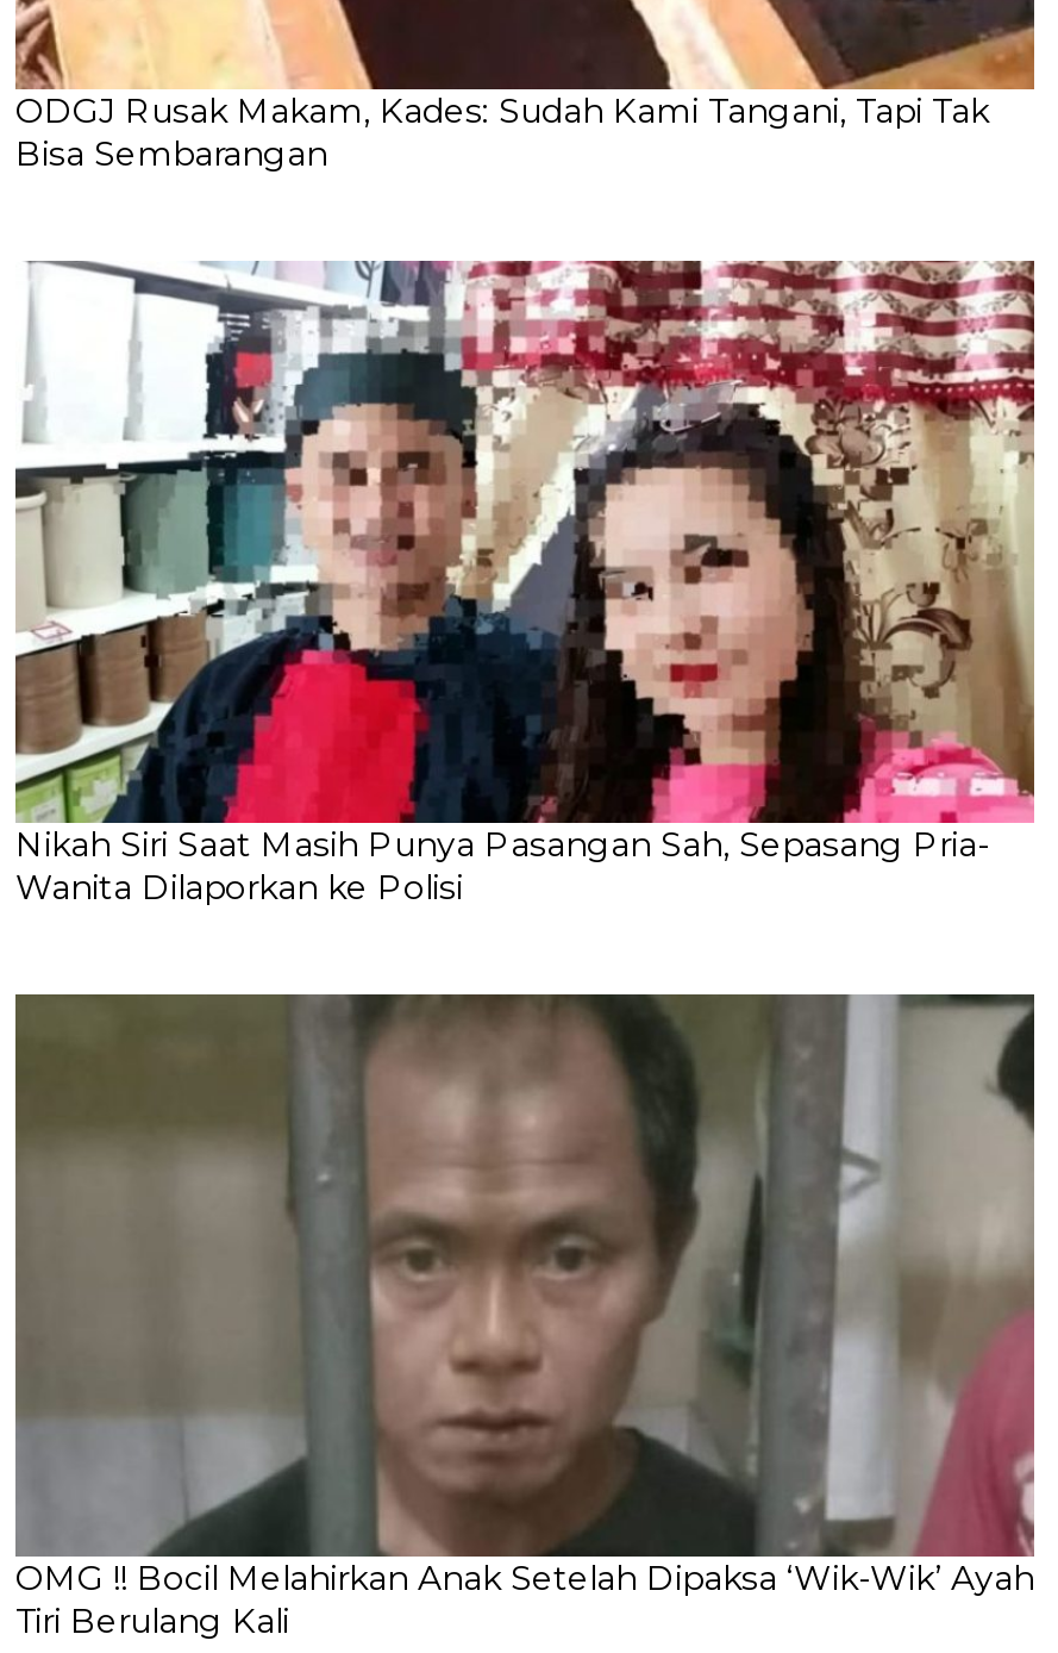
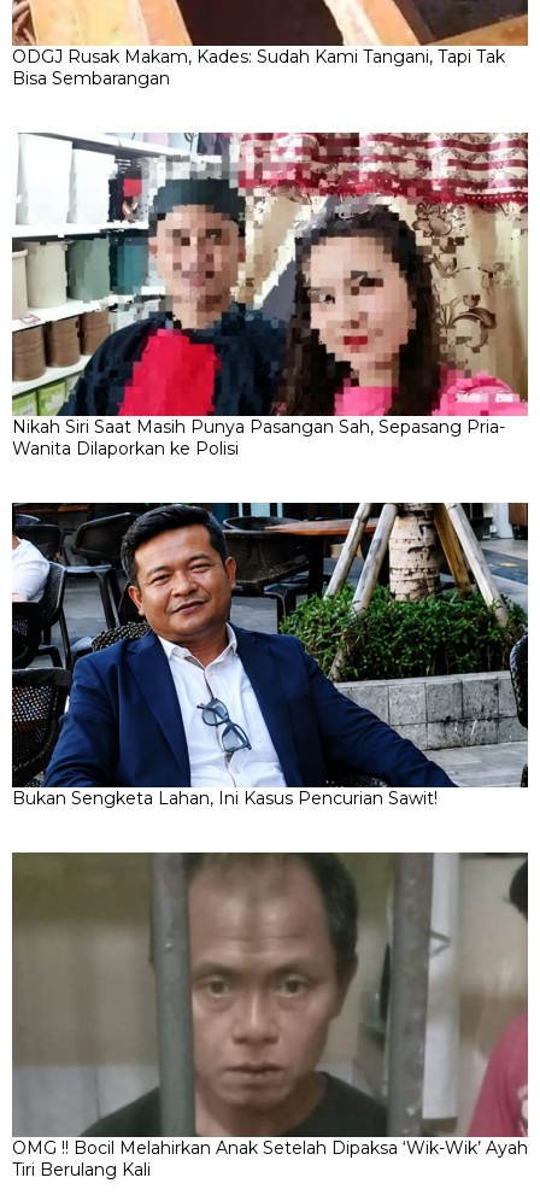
+ [image]
+ Bukan Sengketa Lahan, Ini Kasus Pencurian Sawit!
